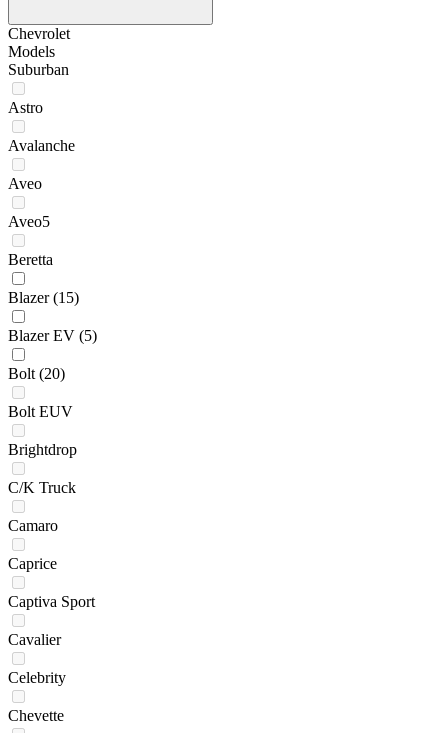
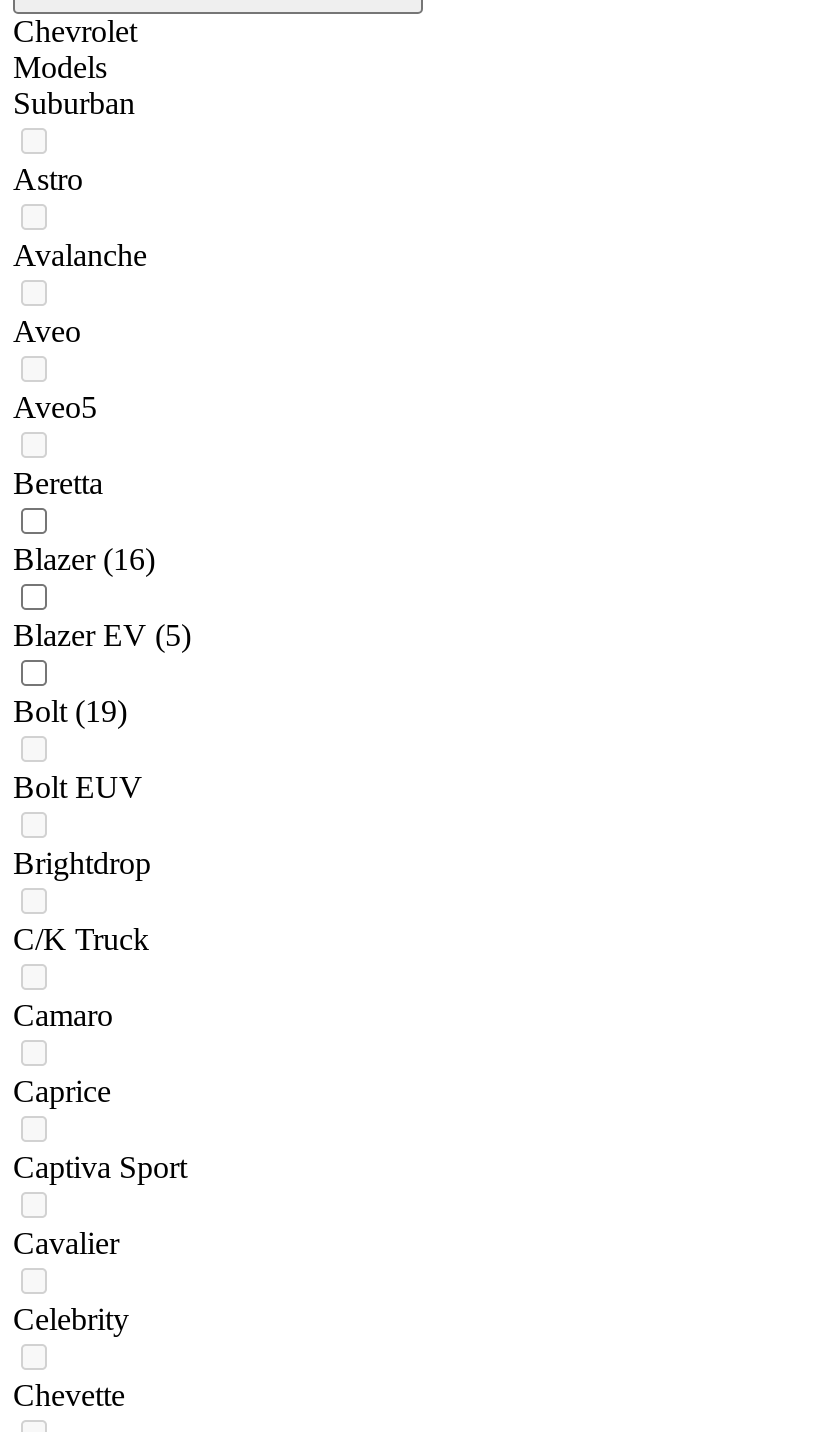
- Blazer (15)
+ Blazer (16)

- Bolt (20)
+ Bolt (19)
